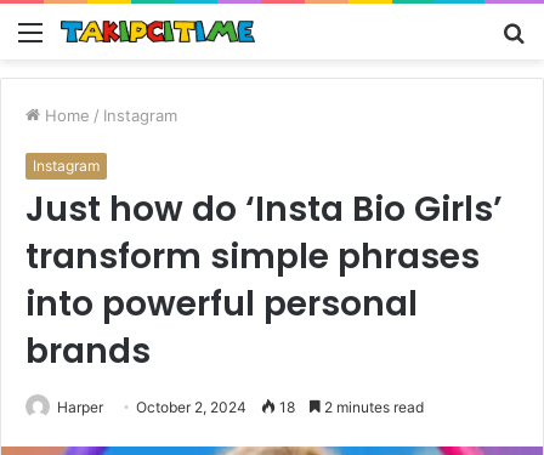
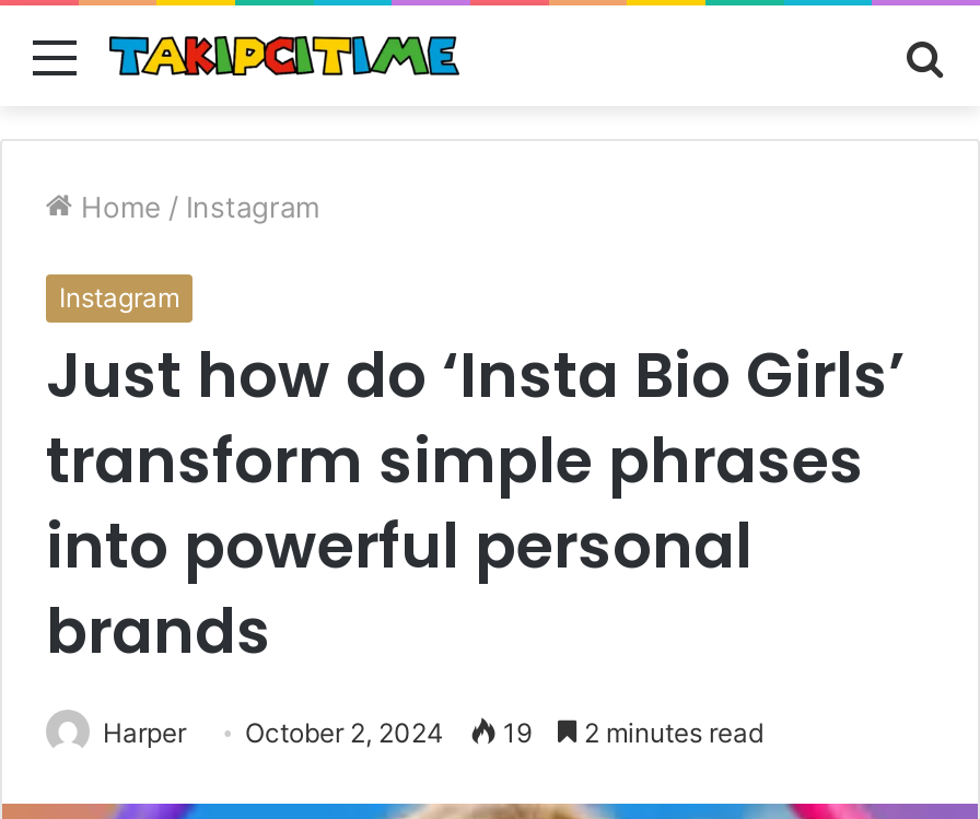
- Harper October 2, 2024 18 2 minutes read
+ Harper October 2, 2024 19 2 minutes read
